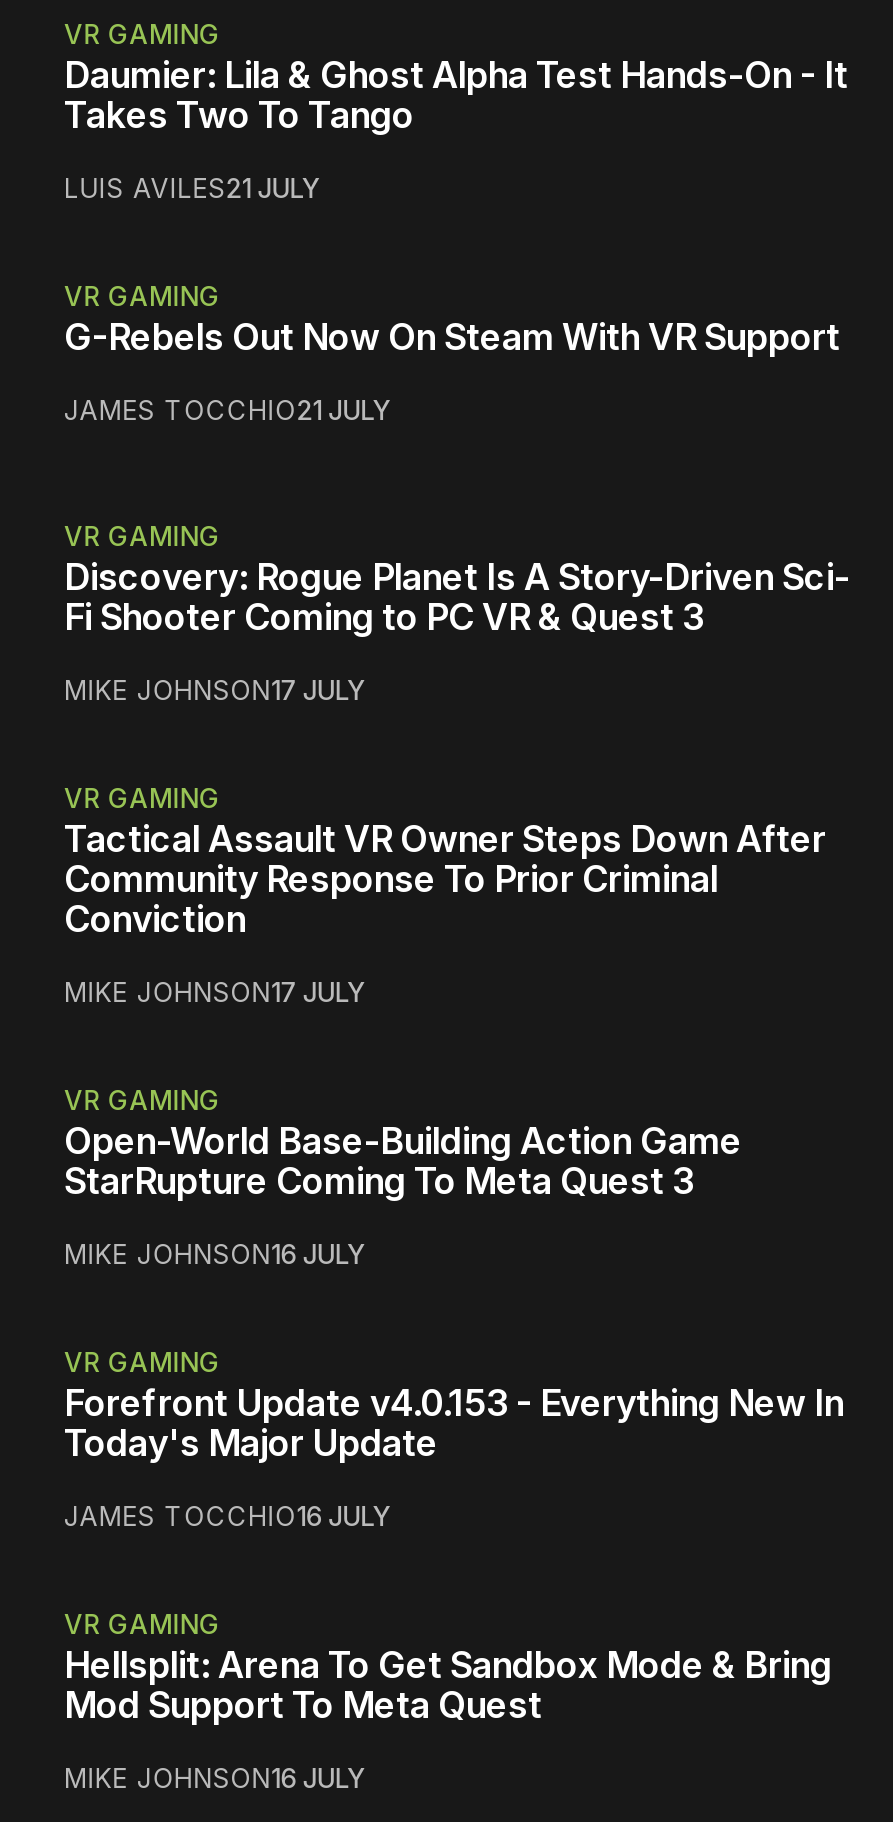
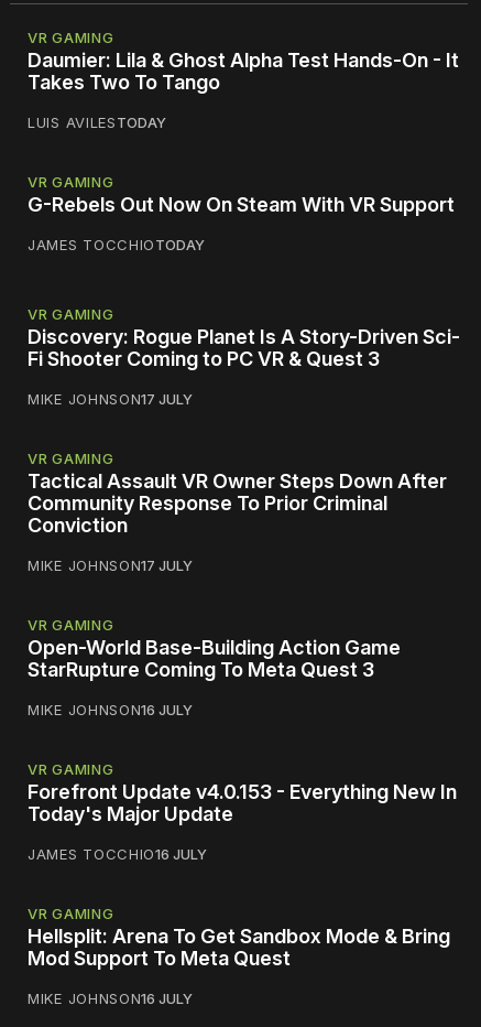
- LUIS AVILES21 JULY
+ LUIS AVILESTODAY

- JAMES TOCCHIO21 JULY
+ JAMES TOCCHIOTODAY
